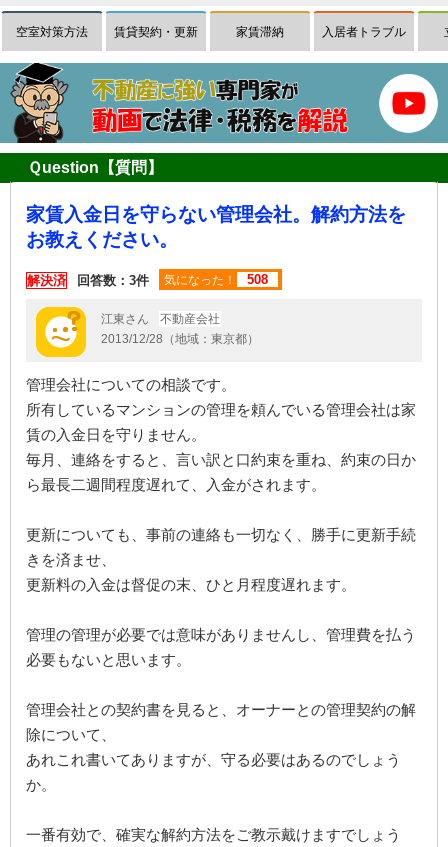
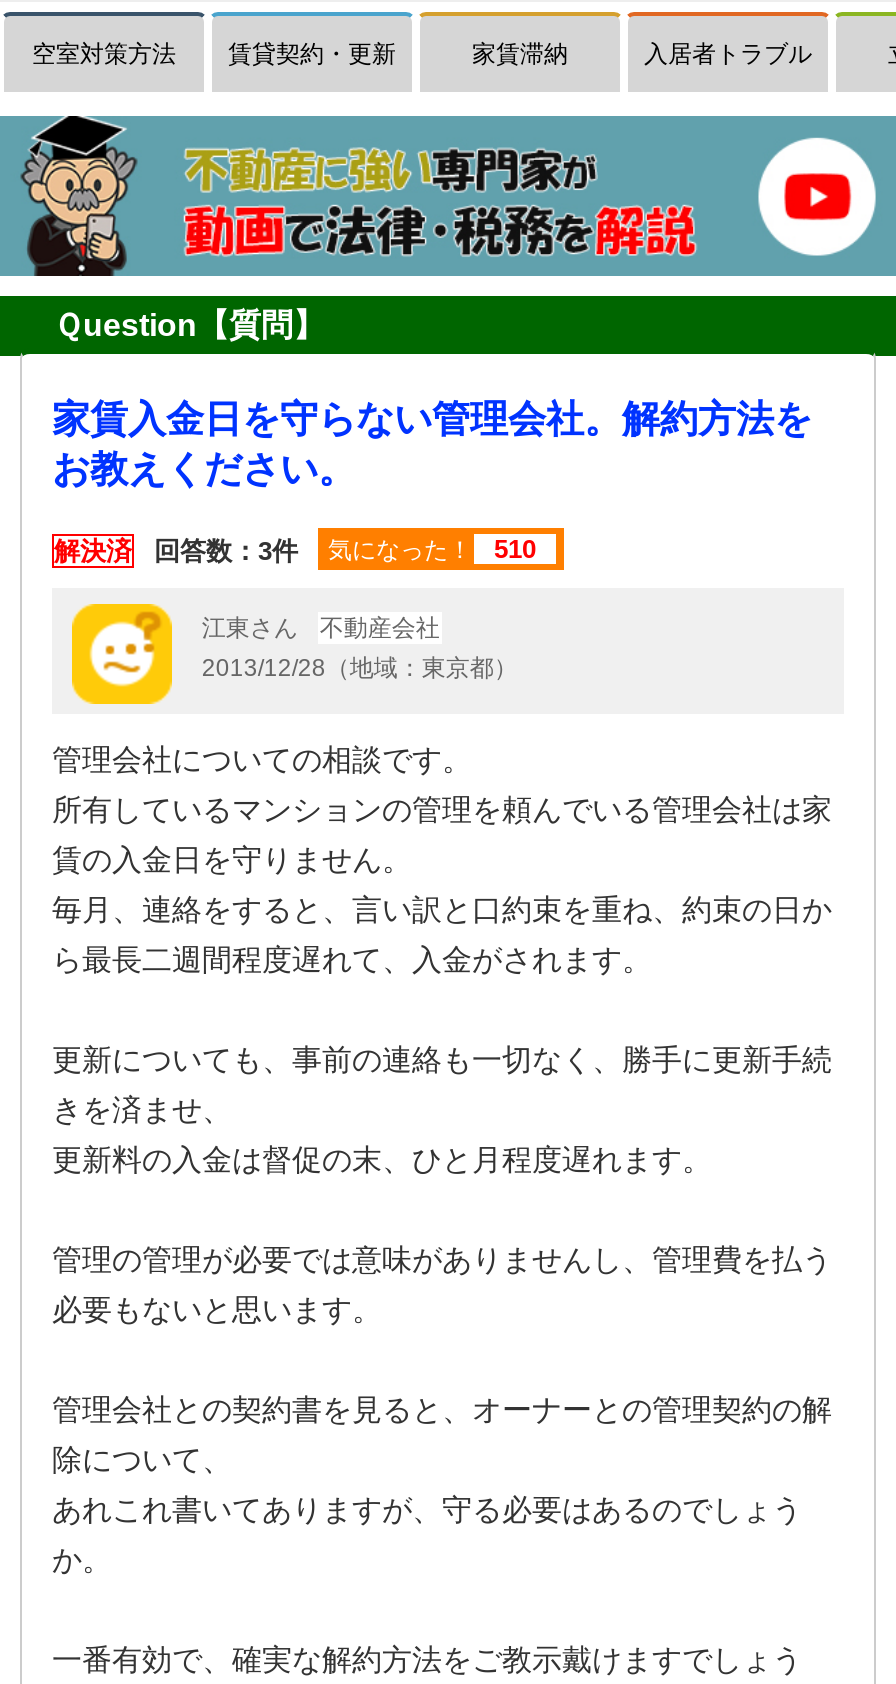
- 508
+ 510
